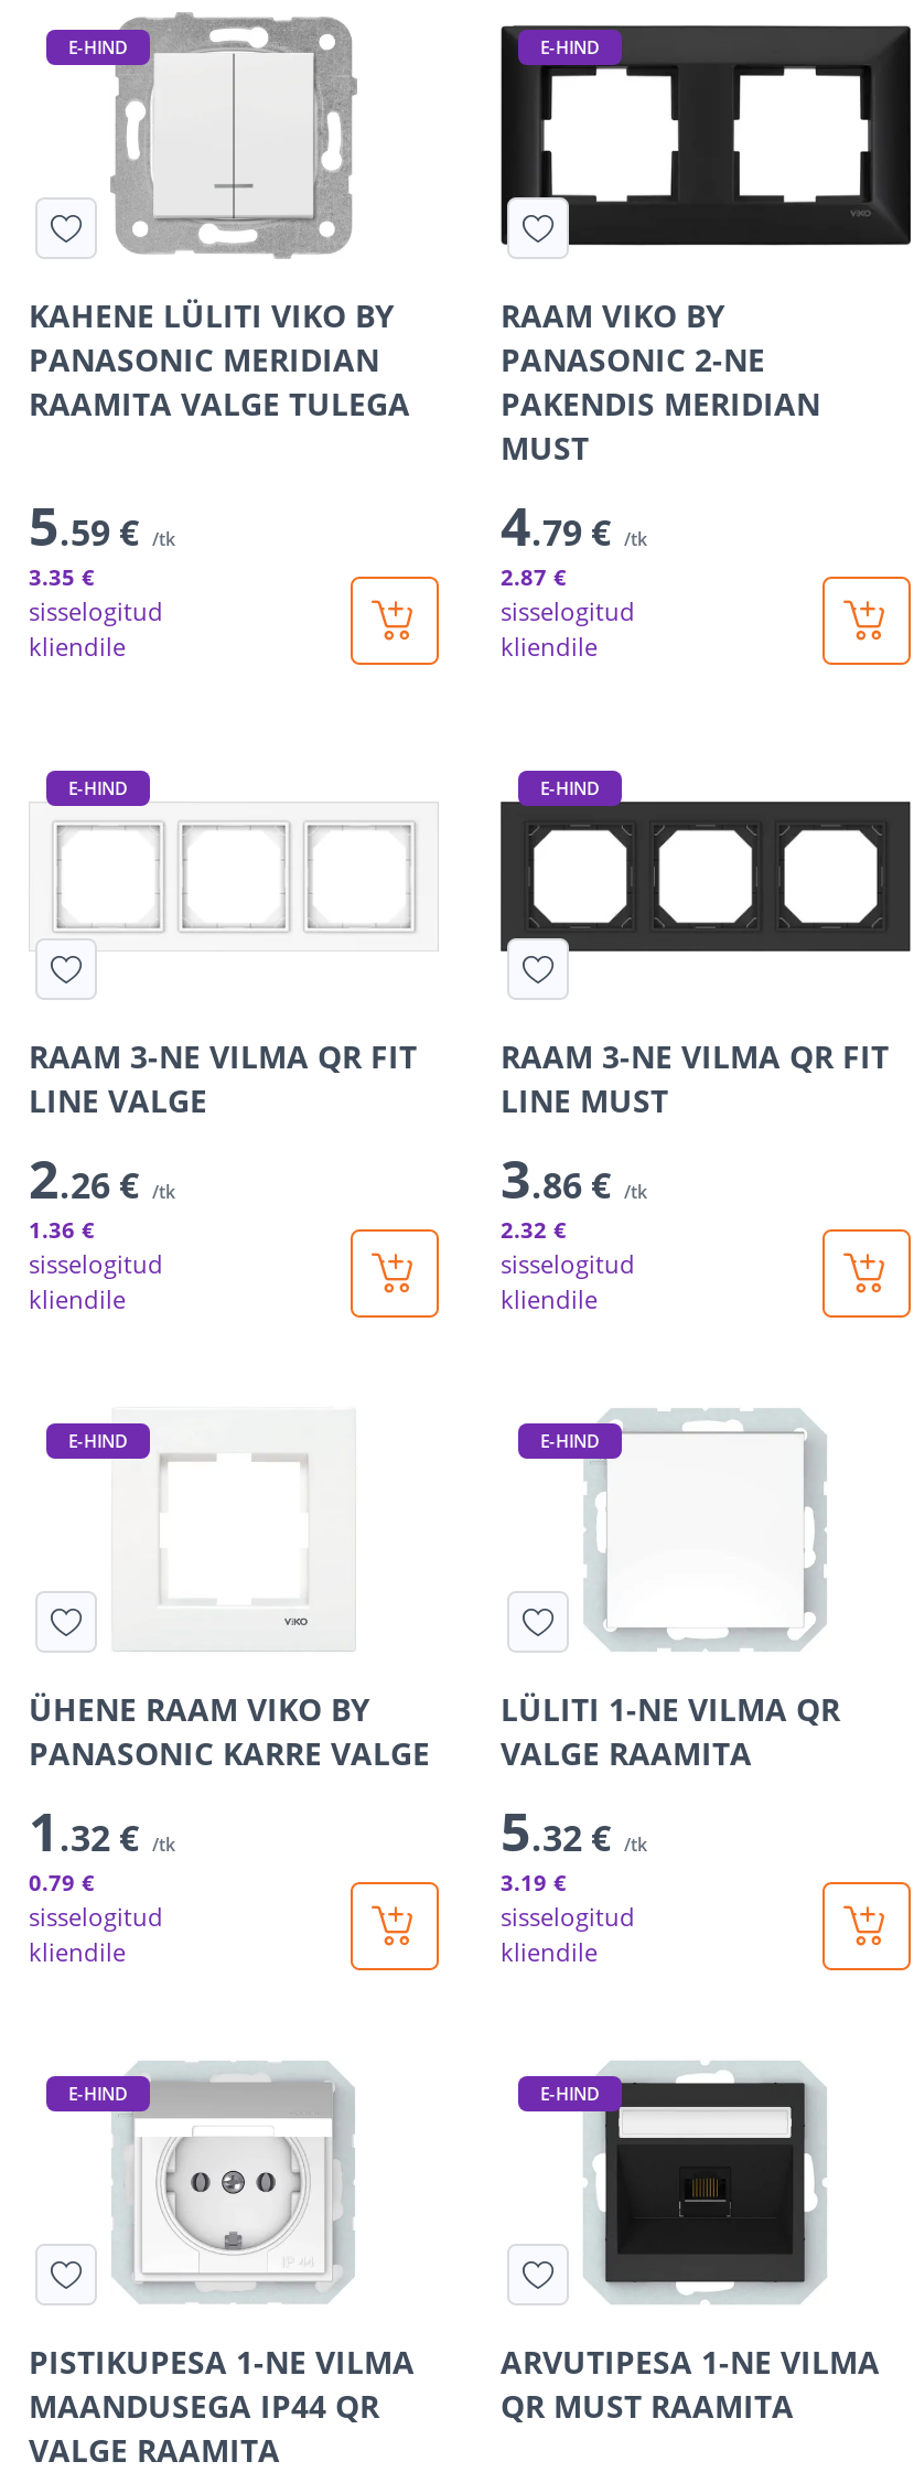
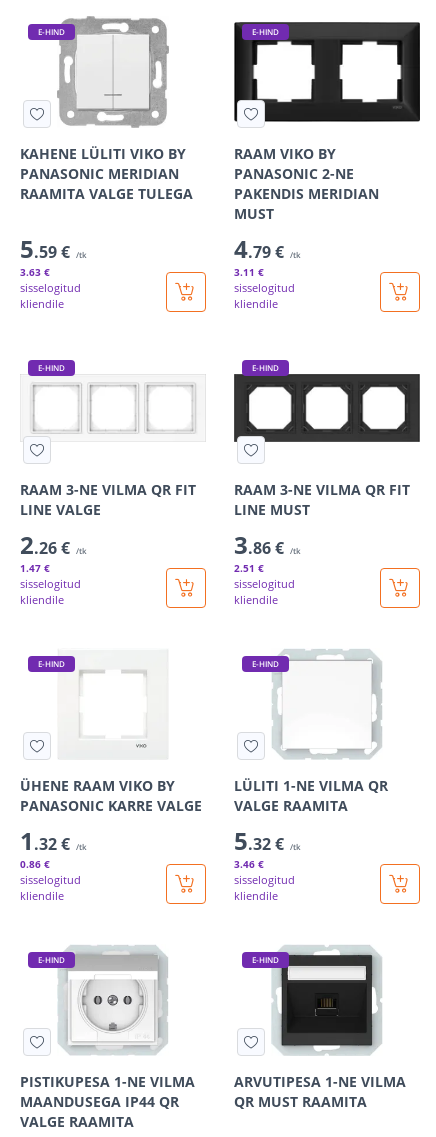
- 3.35 €
+ 3.63 €

- 2.87 €
+ 3.11 €

- 1.36 €
+ 1.47 €

- 2.32 €
+ 2.51 €

- 0.79 €
+ 0.86 €

- 3.19 €
+ 3.46 €
